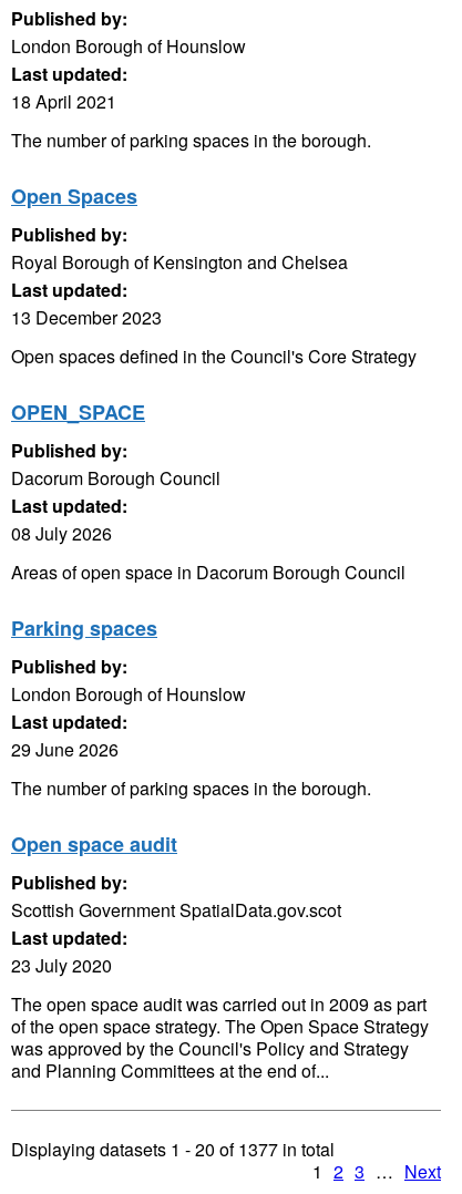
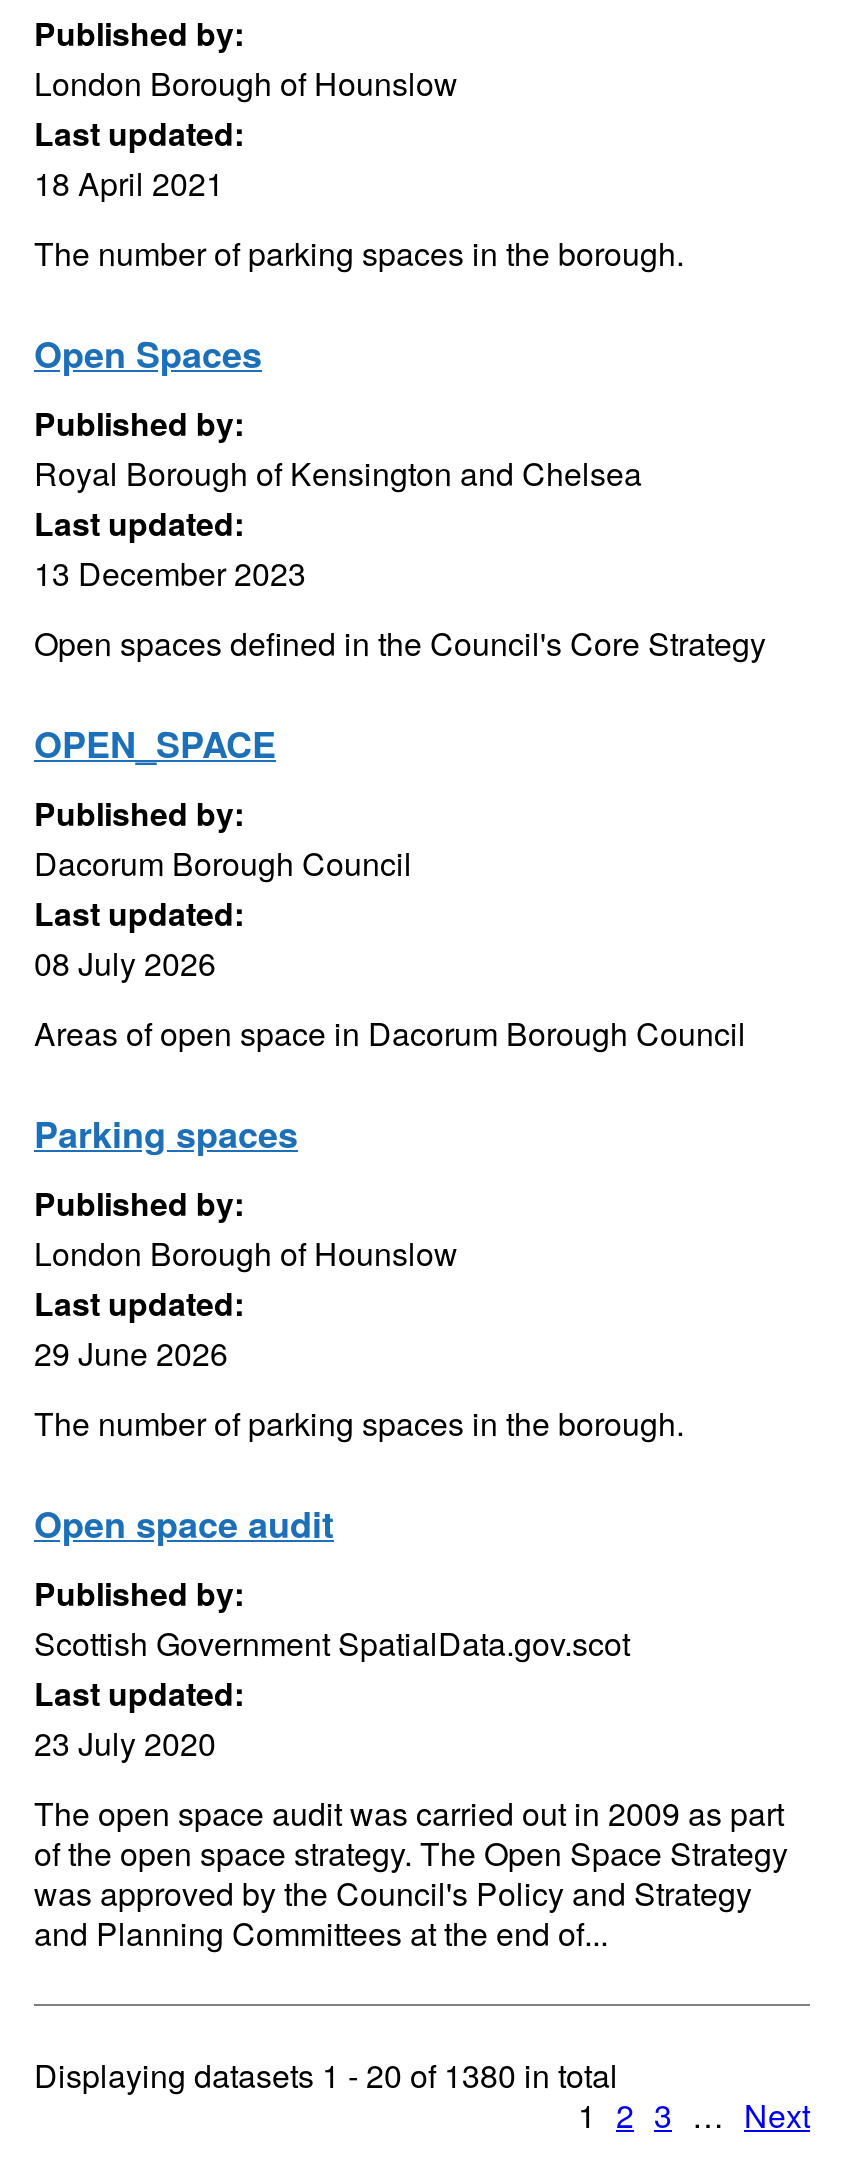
- Displaying datasets 1 - 20 of 1377 in total
+ Displaying datasets 1 - 20 of 1380 in total
